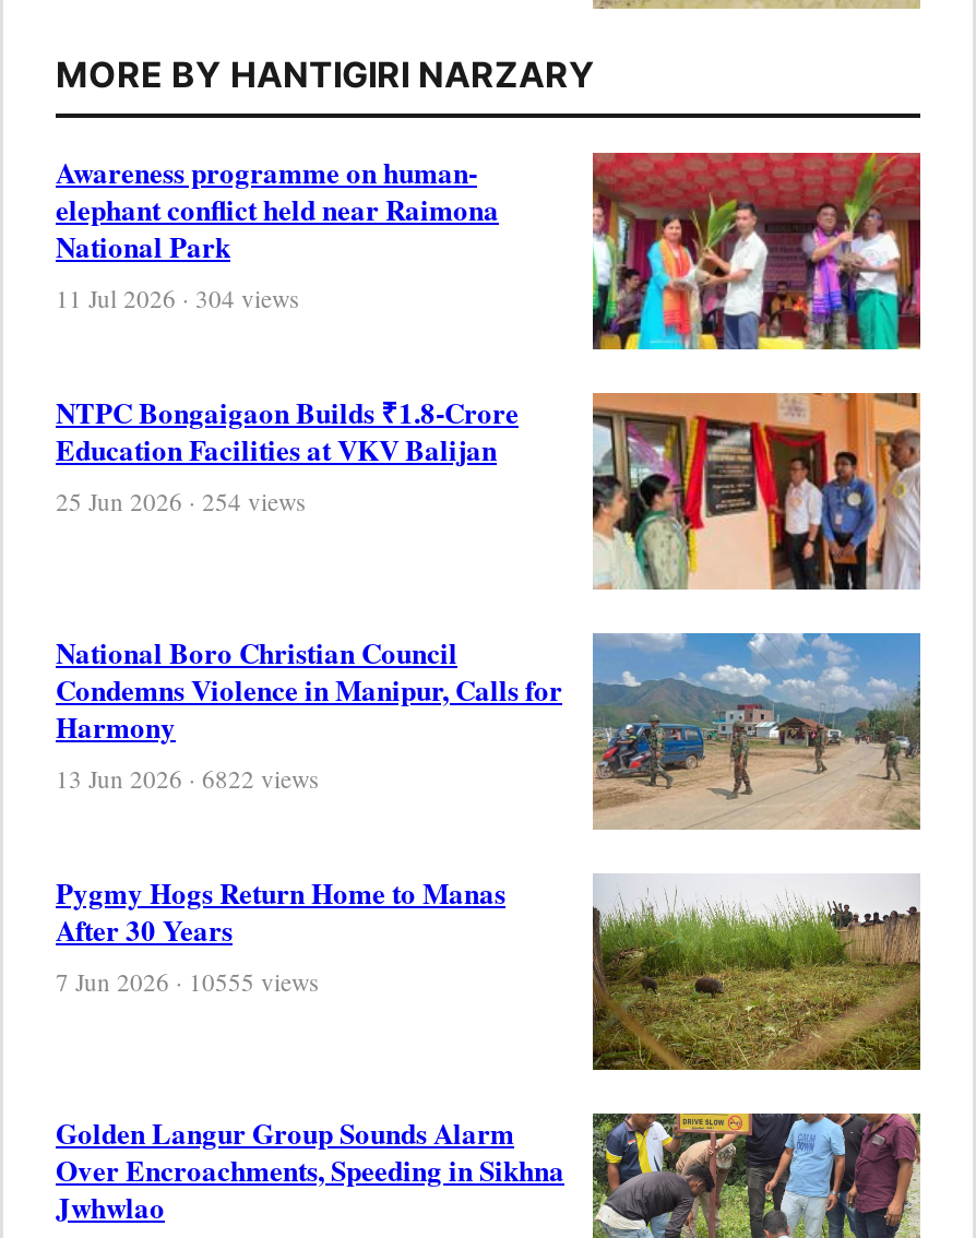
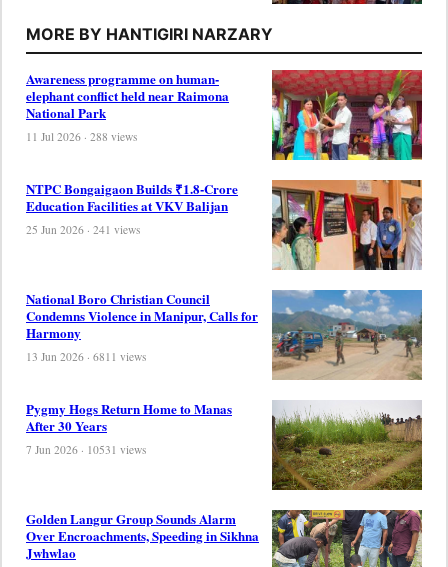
- 11 Jul 2026 · 304 views
+ 11 Jul 2026 · 288 views

- 25 Jun 2026 · 254 views
+ 25 Jun 2026 · 241 views

- 13 Jun 2026 · 6822 views
+ 13 Jun 2026 · 6811 views

- 7 Jun 2026 · 10555 views
+ 7 Jun 2026 · 10531 views
